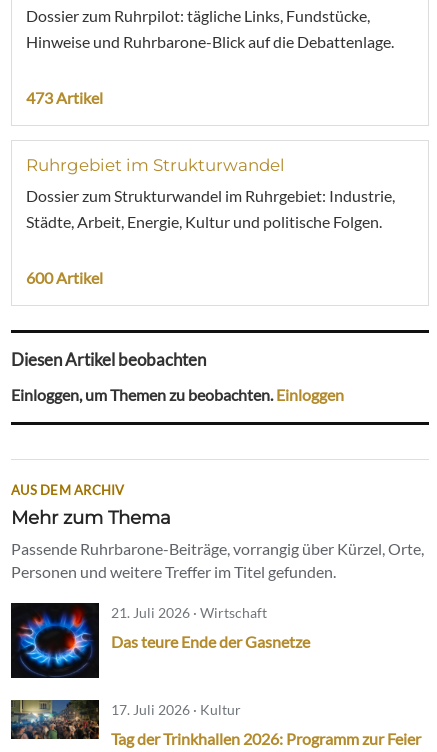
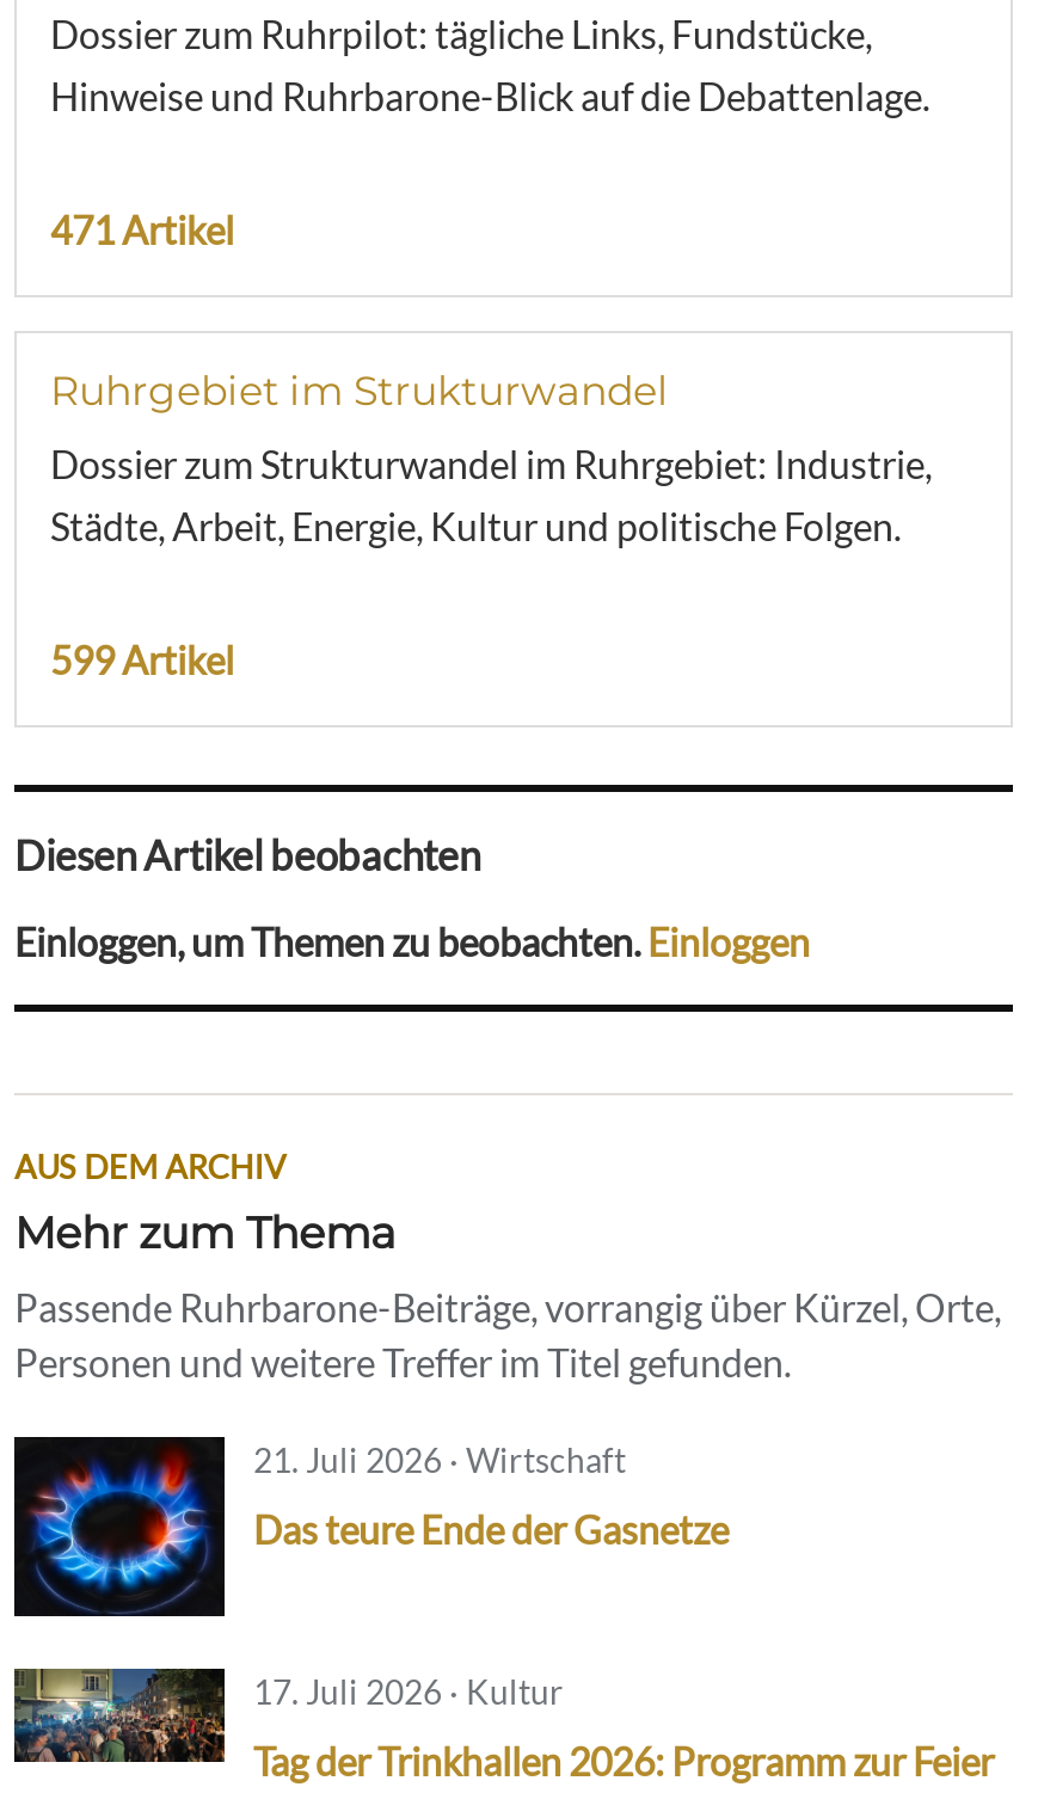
- 473 Artikel
+ 471 Artikel

- 600 Artikel
+ 599 Artikel
